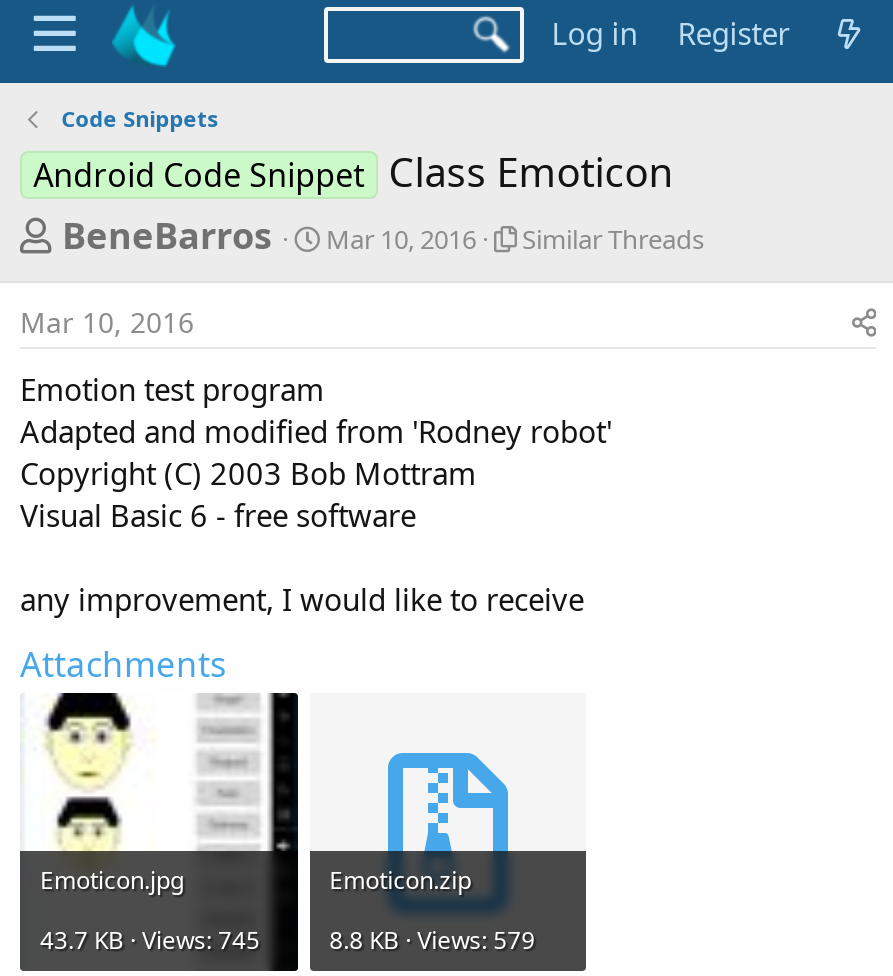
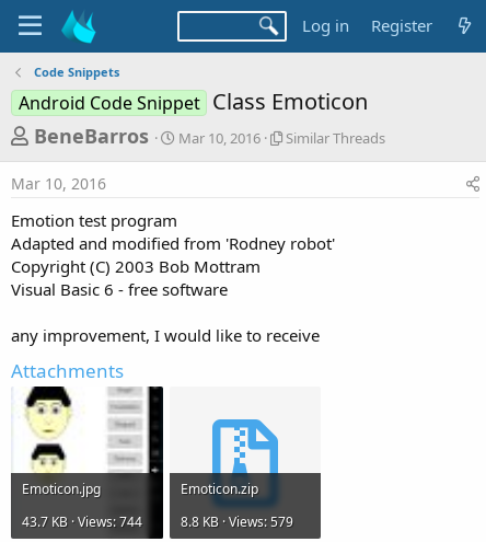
- 43.7 KB · Views: 745
+ 43.7 KB · Views: 744
